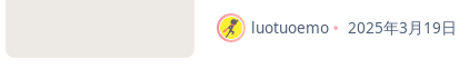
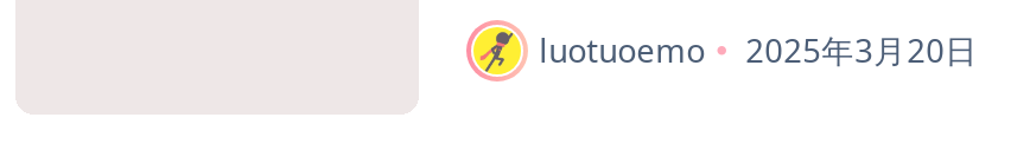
- luotuoemo 2025年3月19日
+ luotuoemo 2025年3月20日
